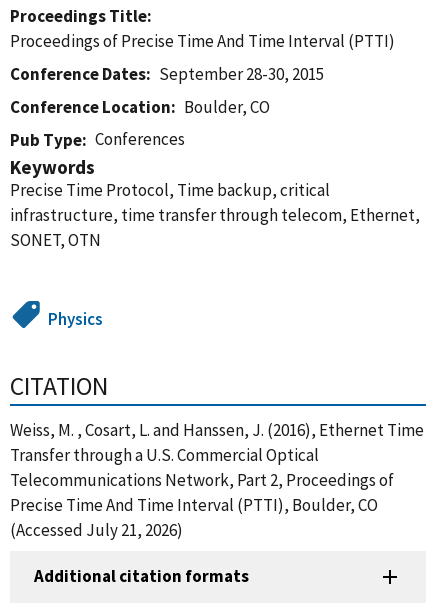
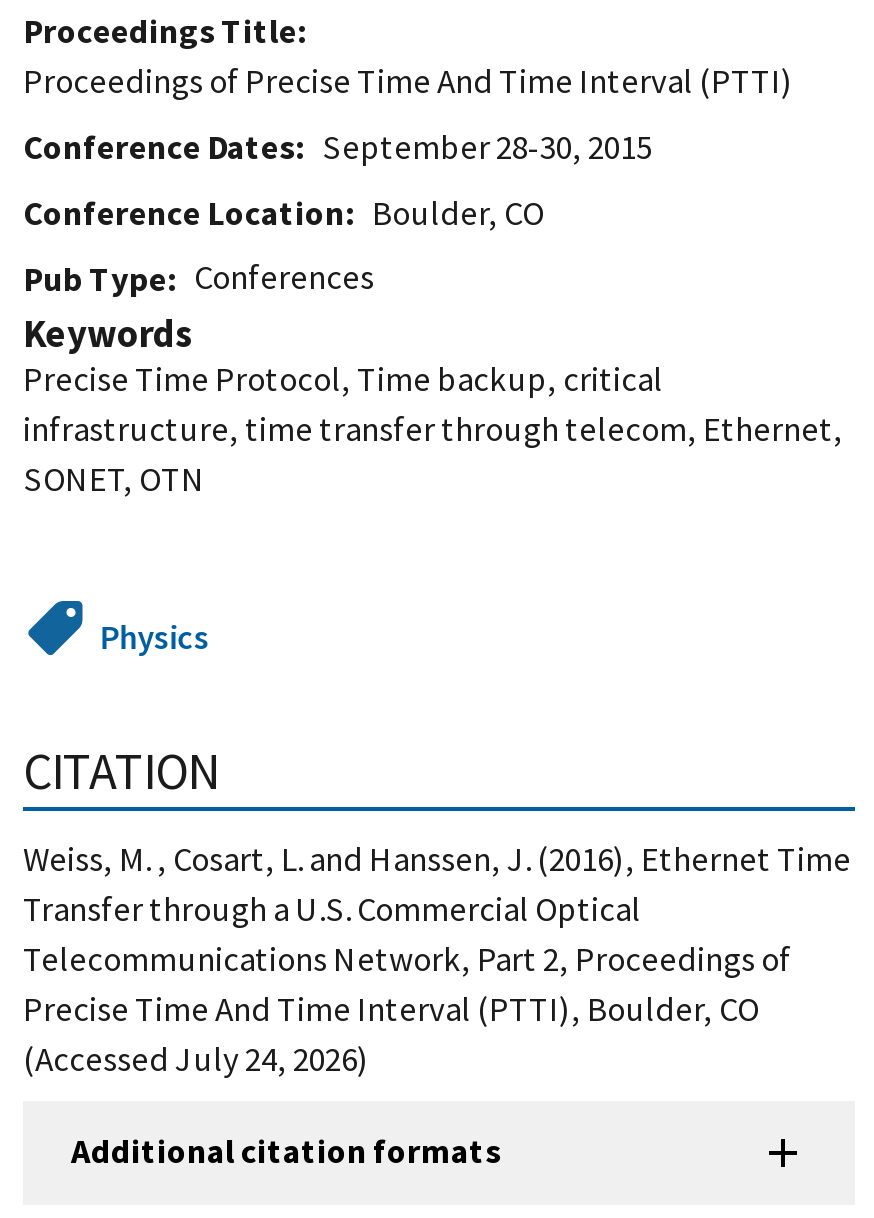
- (Accessed July 21, 2026)
+ (Accessed July 24, 2026)
